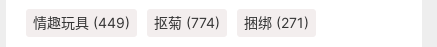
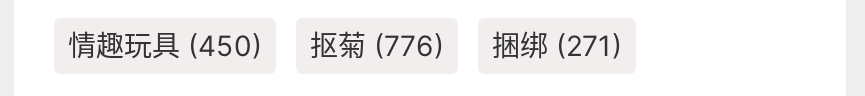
- 情趣玩具(449)
+ 情趣玩具(450)

- 抠菊(774)
+ 抠菊(776)
